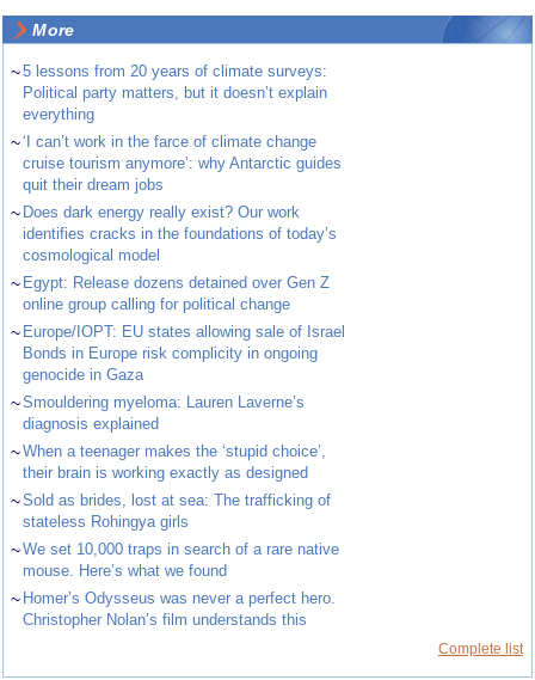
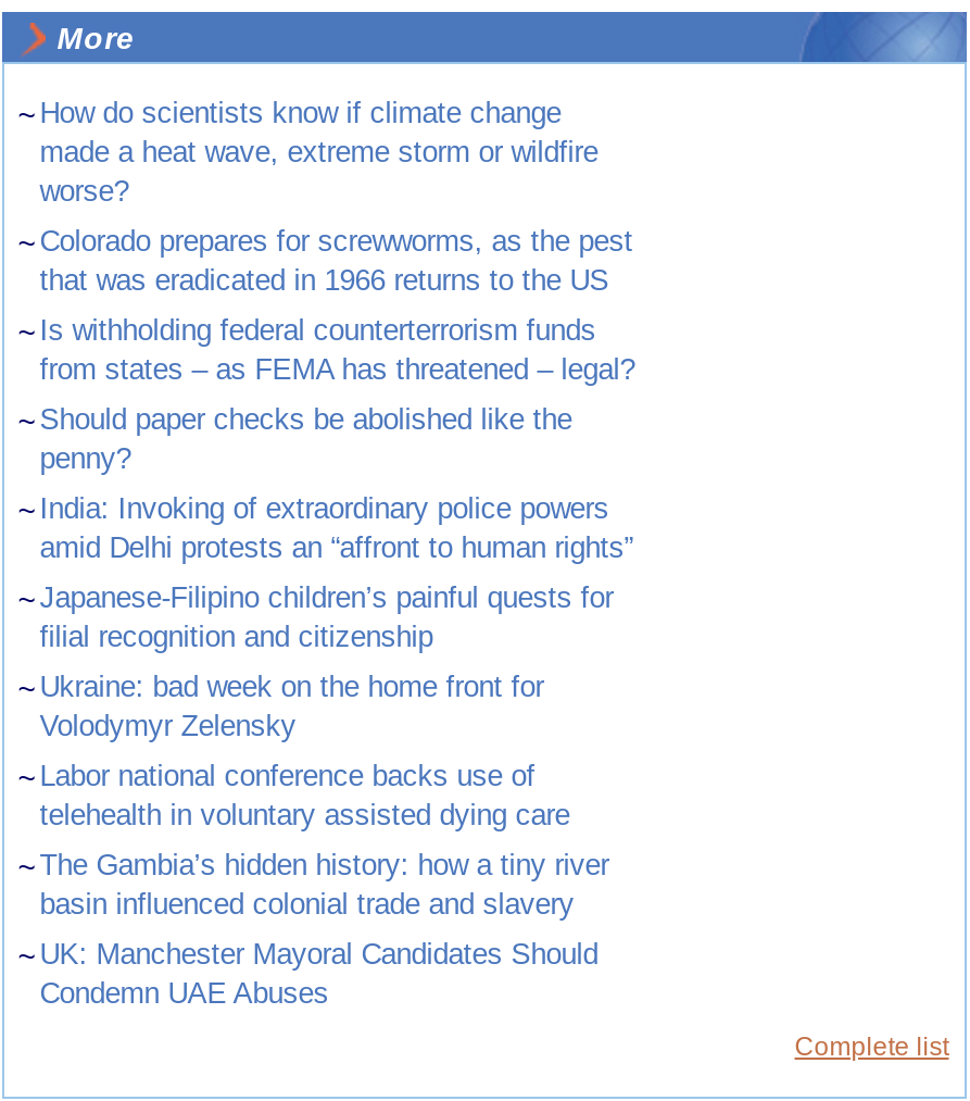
- ~ 5 lessons from 20 years of climate surveys:
- Political party matters, but it doesn’t explain
- everything
+ ~ How do scientists know if climate change
+ made a heat wave, extreme storm or wildfire
+ worse?

- ~ ‘I can’t work in the farce of climate change
- cruise tourism anymore’: why Antarctic guides
- quit their dream jobs
+ ~ Colorado prepares for screwworms, as the pest
+ that was eradicated in 1966 returns to the US

- ~ Does dark energy really exist? Our work
- identifies cracks in the foundations of today’s
- cosmological model
+ ~ Is withholding federal counterterrorism funds
+ from states – as FEMA has threatened – legal?

- ~ Egypt: Release dozens detained over Gen Z
- online group calling for political change
+ ~ Should paper checks be abolished like the
+ penny?

- ~ Europe/IOPT: EU states allowing sale of Israel
- Bonds in Europe risk complicity in ongoing
- genocide in Gaza
+ ~ India: Invoking of extraordinary police powers
+ amid Delhi protests an “affront to human rights”

- ~ Smouldering myeloma: Lauren Laverne’s
- diagnosis explained
+ ~ Japanese-Filipino children’s painful quests for
+ filial recognition and citizenship

- ~ When a teenager makes the ‘stupid choice’,
- their brain is working exactly as designed
+ ~ Ukraine: bad week on the home front for
+ Volodymyr Zelensky

- ~ Sold as brides, lost at sea: The trafficking of
- stateless Rohingya girls
+ ~ Labor national conference backs use of
+ telehealth in voluntary assisted dying care

- ~ We set 10,000 traps in search of a rare native
- mouse. Here’s what we found
+ ~ The Gambia’s hidden history: how a tiny river
+ basin influenced colonial trade and slavery

- ~ Homer’s Odysseus was never a perfect hero.
- Christopher Nolan’s film understands this
+ ~ UK: Manchester Mayoral Candidates Should
+ Condemn UAE Abuses
